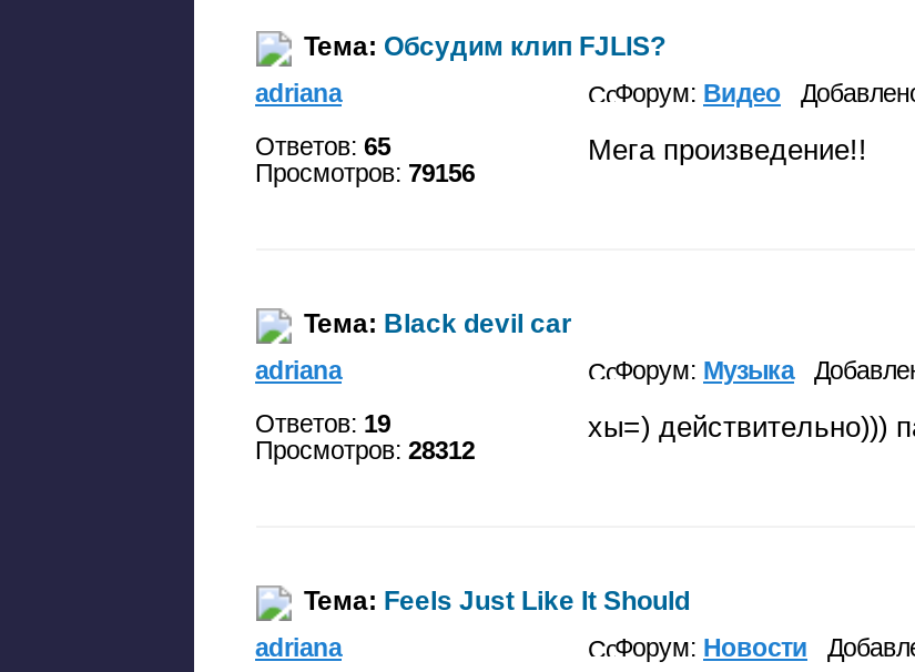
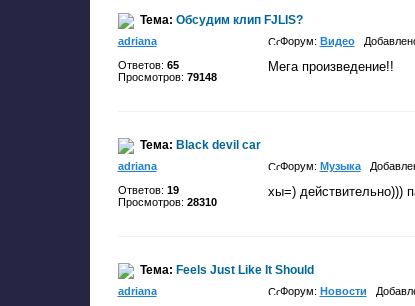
- Просмотров: 79156
+ Просмотров: 79148

- Просмотров: 28312
+ Просмотров: 28310
